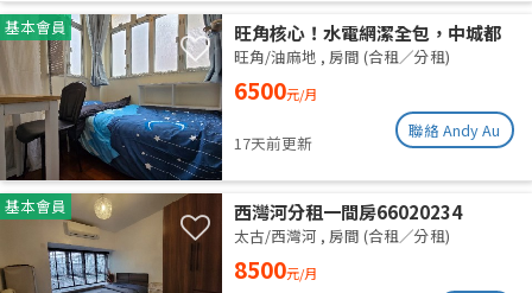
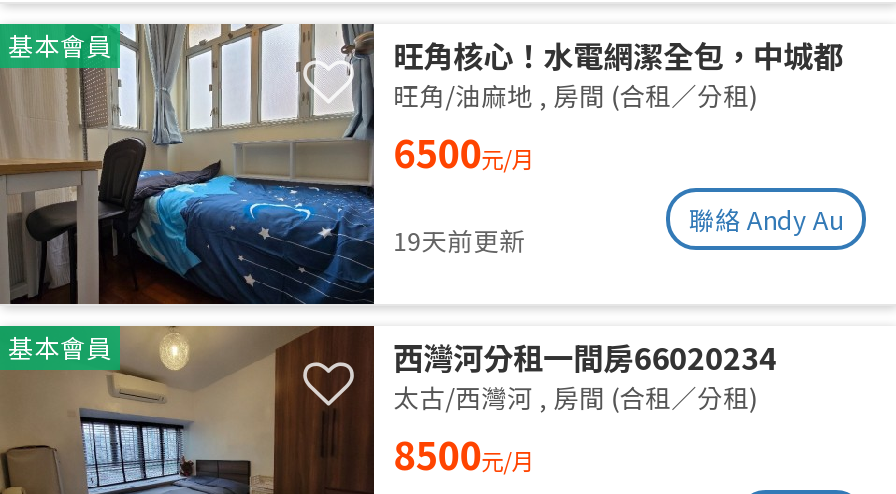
- 17天前更新
+ 19天前更新
